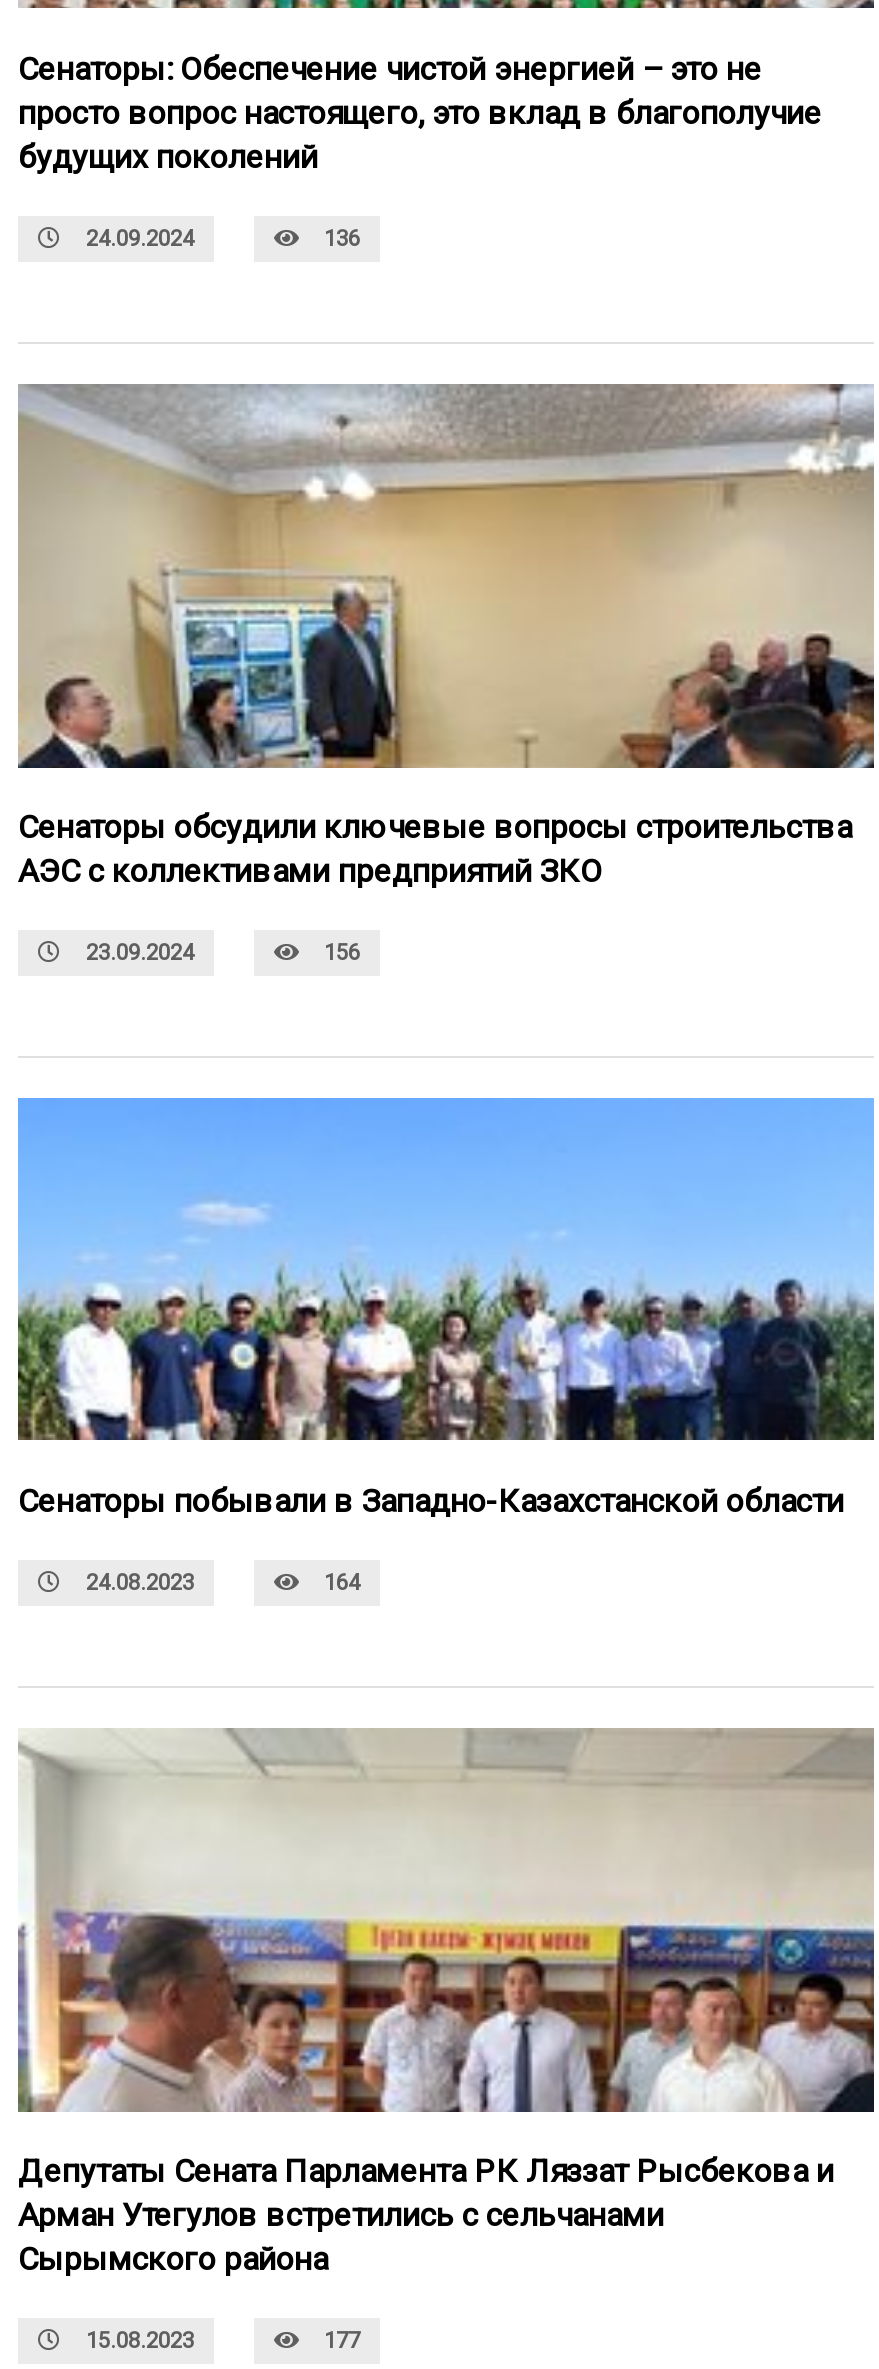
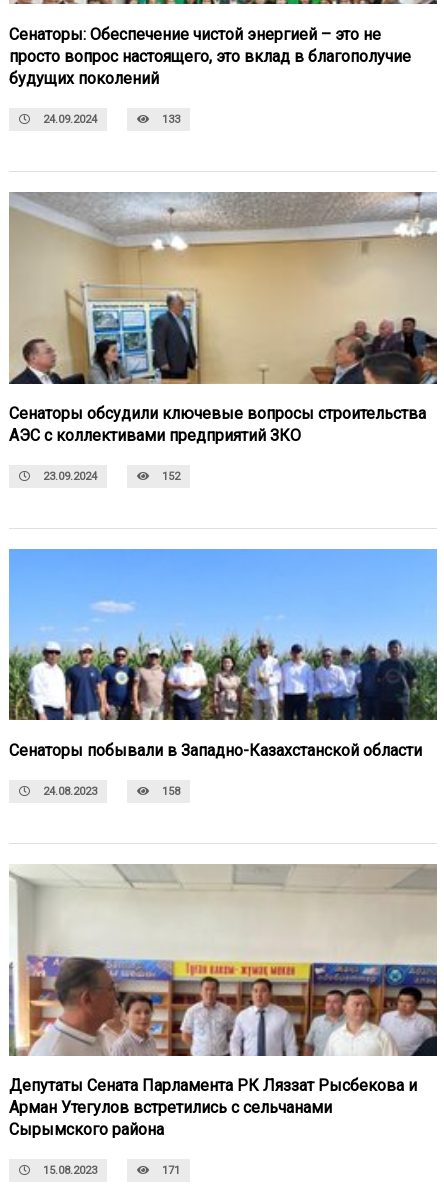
- 136
+ 133

- 156
+ 152

- 164
+ 158

- 177
+ 171
